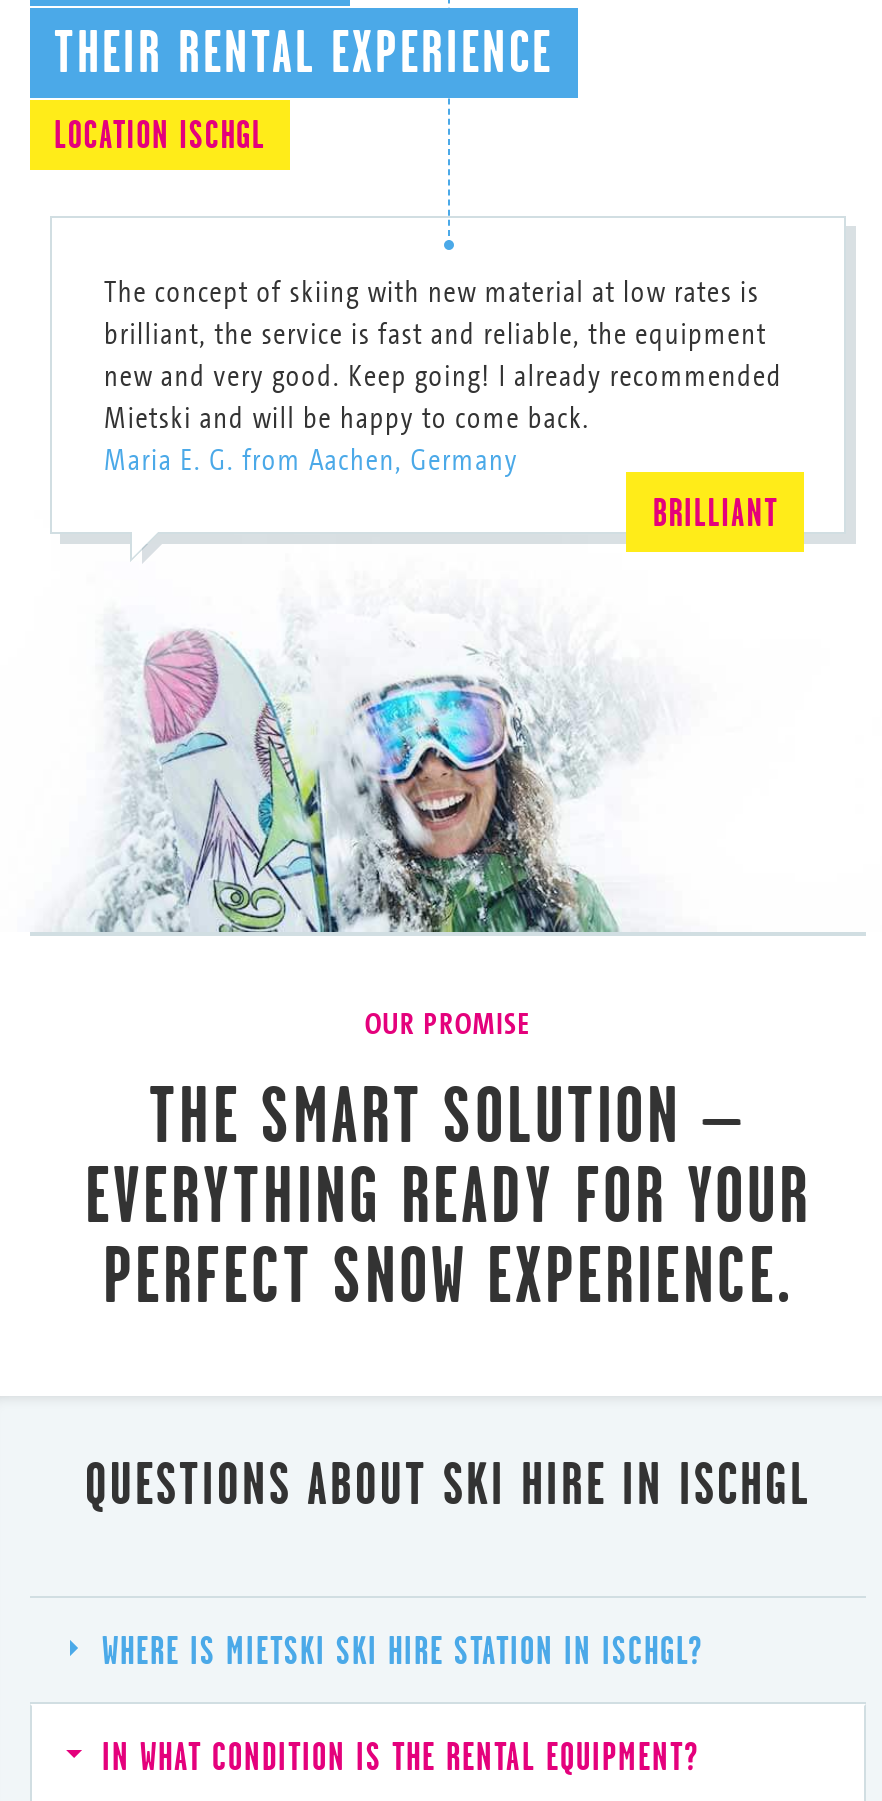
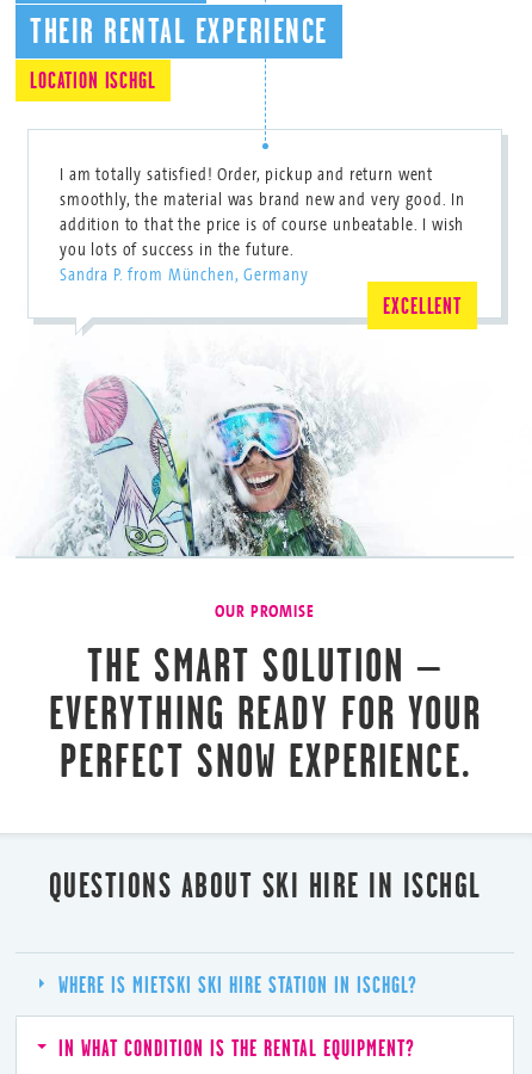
- The concept of skiing with new material at low rates is
- brilliant, the service is fast and reliable, the equipment
- new and very good. Keep going! I already recommended
- Mietski and will be happy to come back.
- Maria E. G. from Aachen, Germany
- BRILLIANT
+ I am totally satisfied! Order, pickup and return went
+ smoothly, the material was brand new and very good. In
+ addition to that the price is of course unbeatable. I wish
+ you lots of success in the future.
+ Sandra P. from München, Germany
+ EXCELLENT
